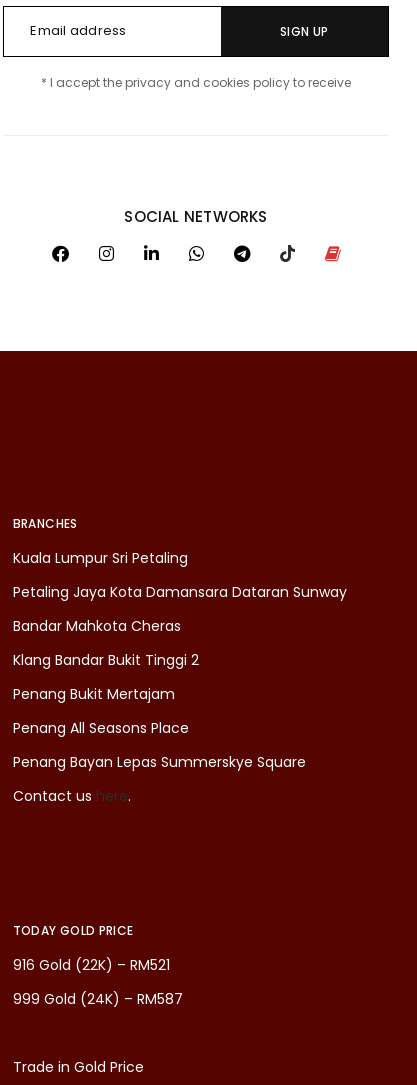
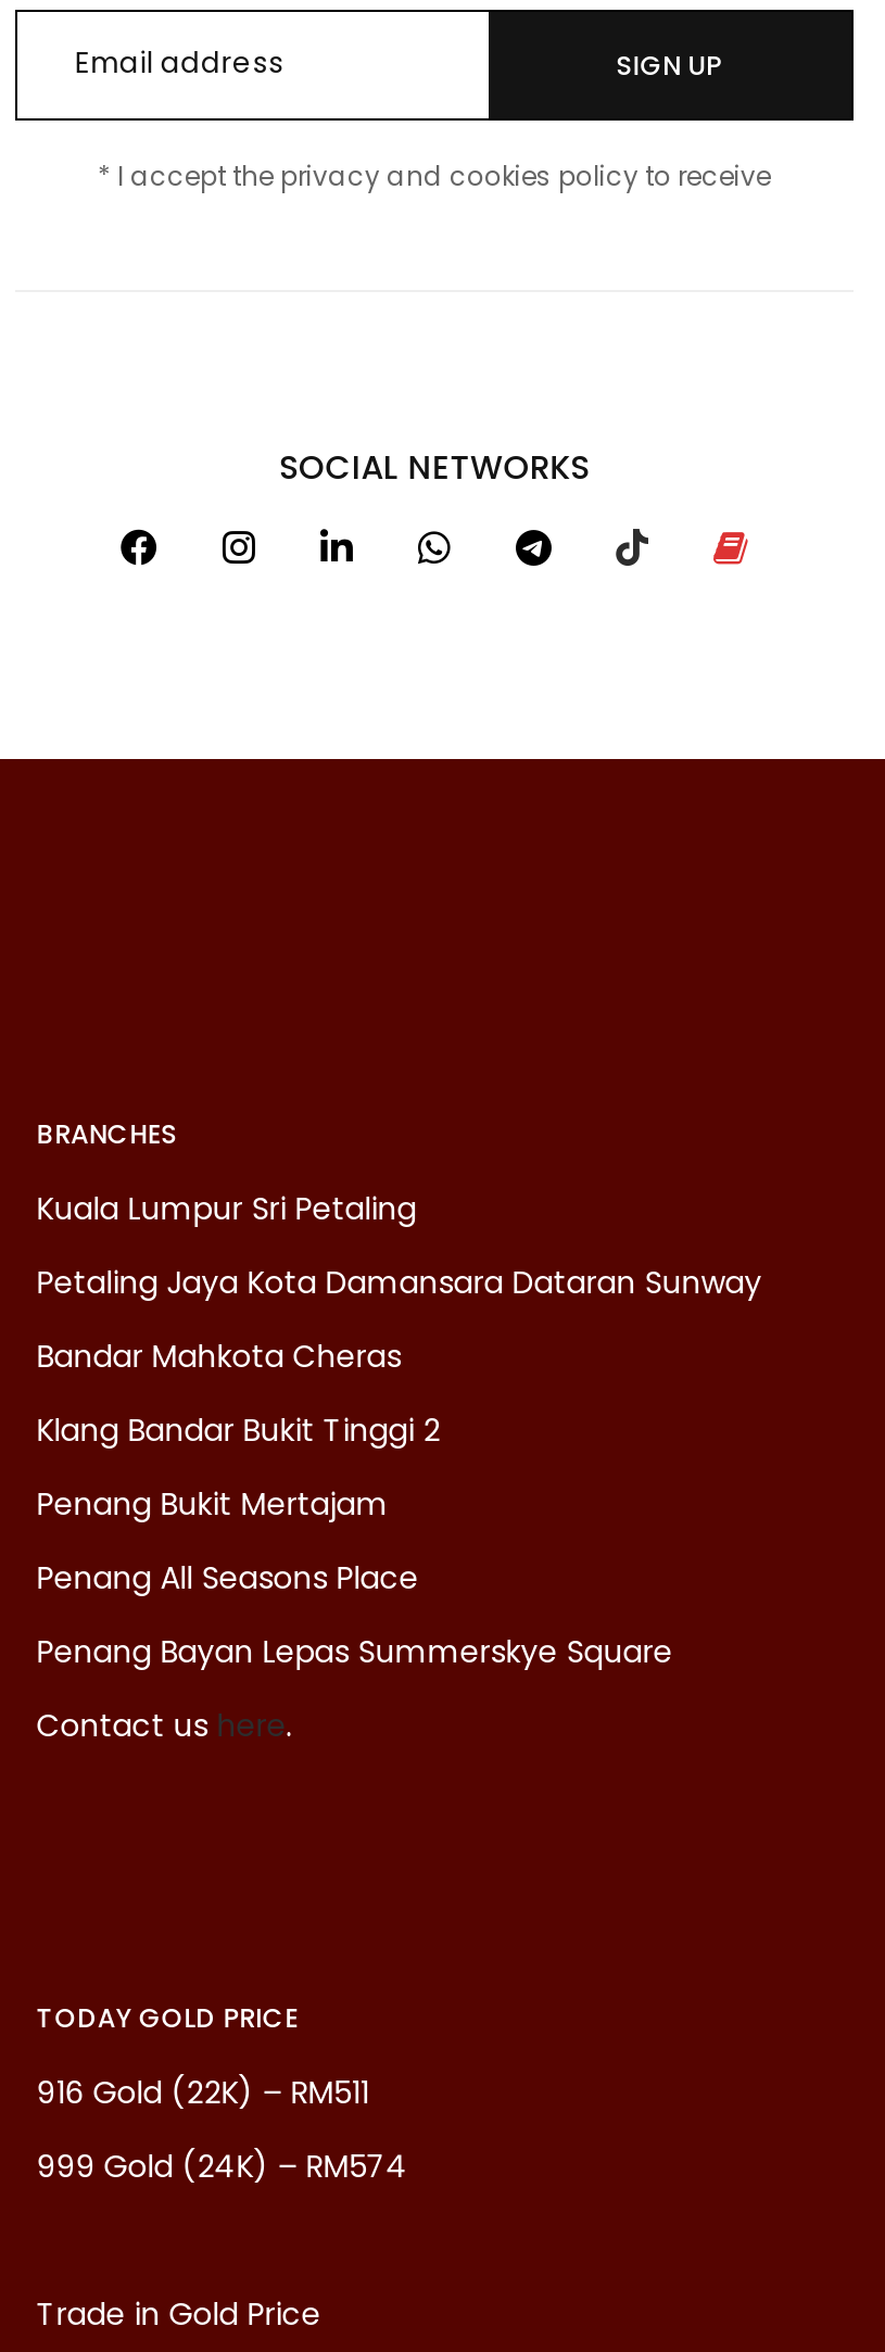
- 916 Gold (22K) – RM521
+ 916 Gold (22K) – RM511

- 999 Gold (24K) – RM587
+ 999 Gold (24K) – RM574
